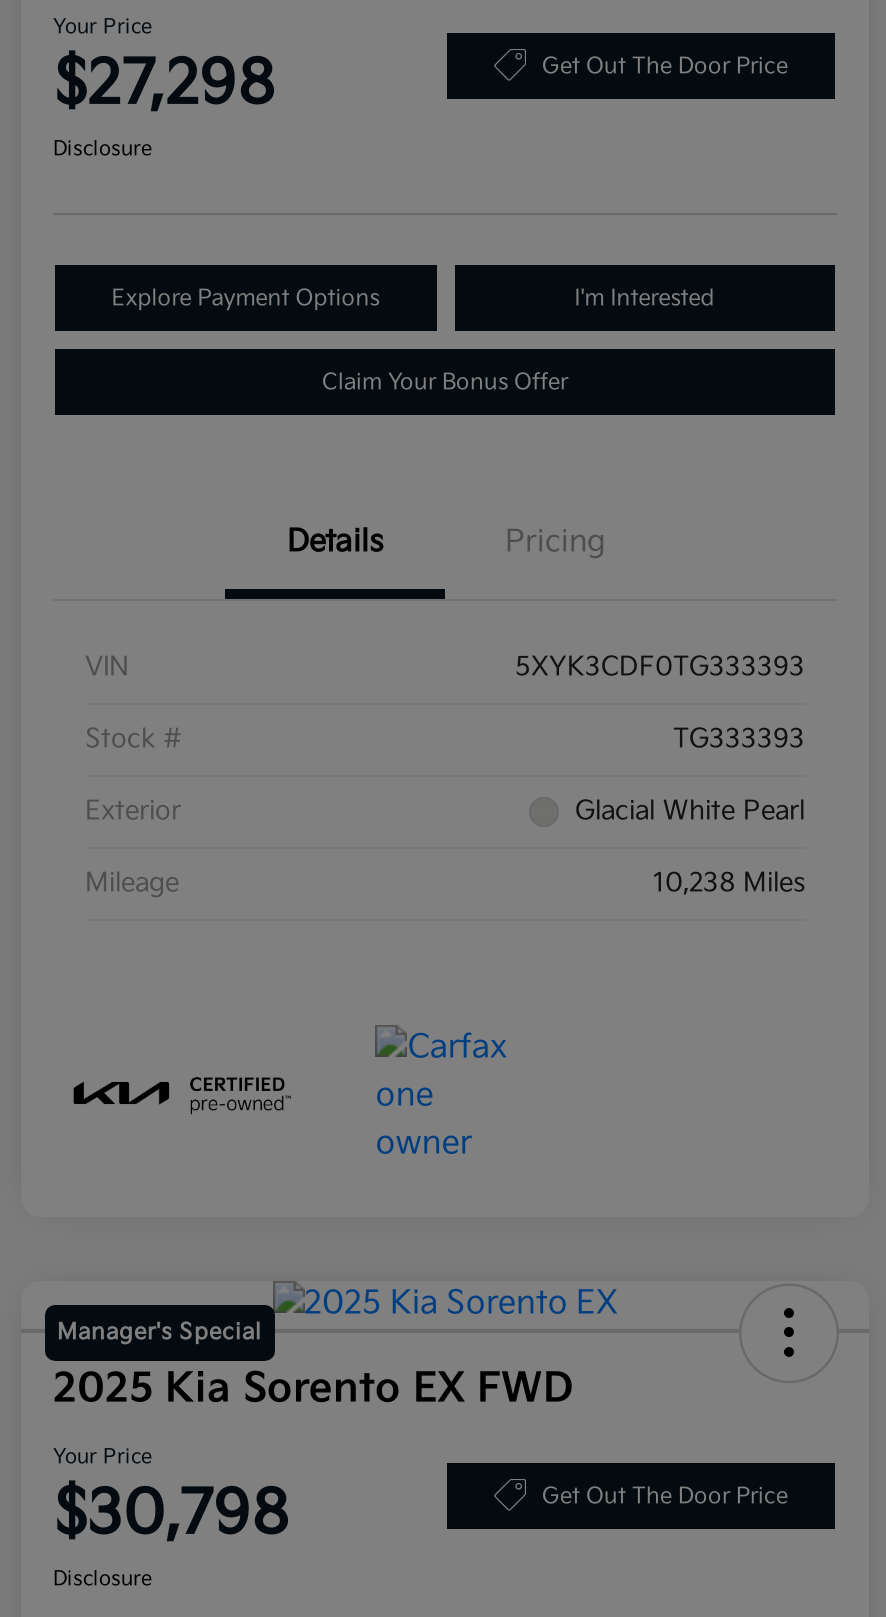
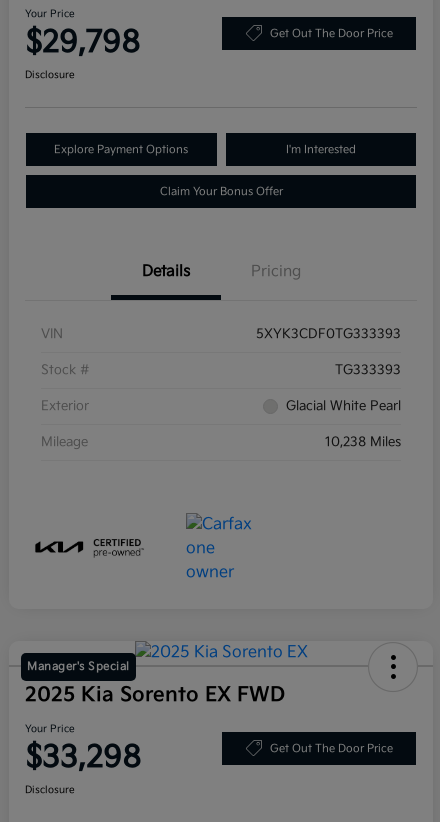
- $27,298
+ $29,798

- $30,798
+ $33,298
